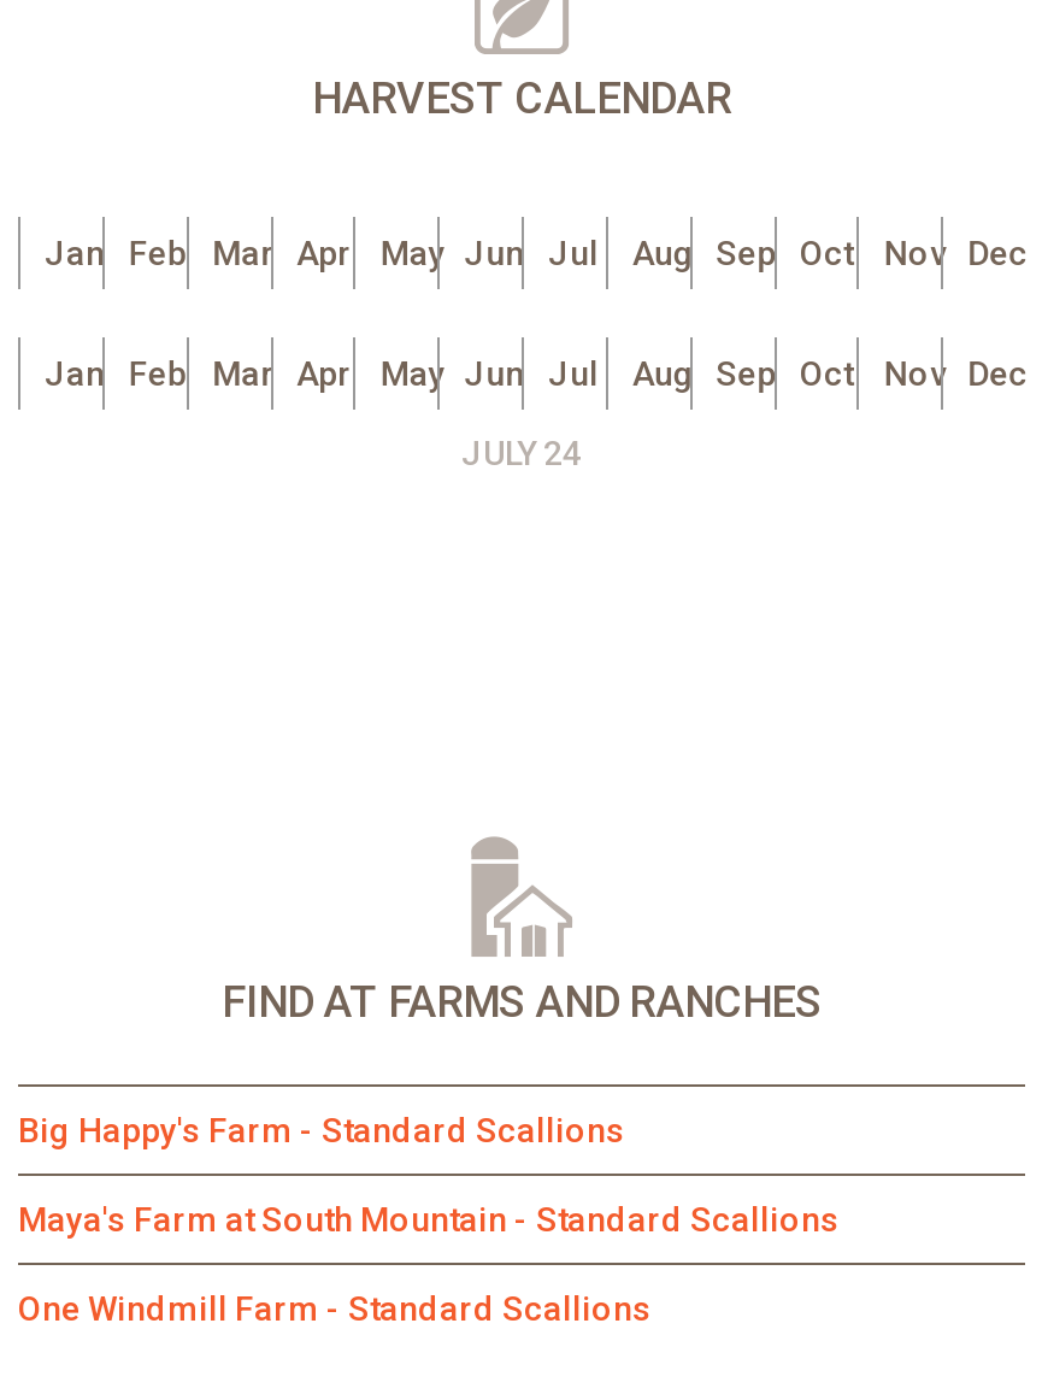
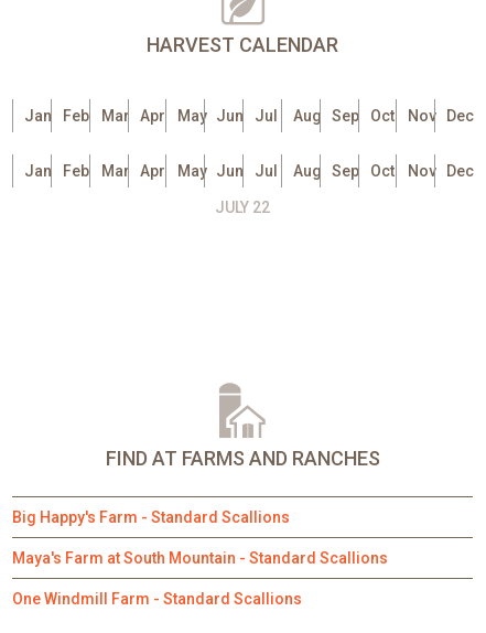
- JULY 24
+ JULY 22
